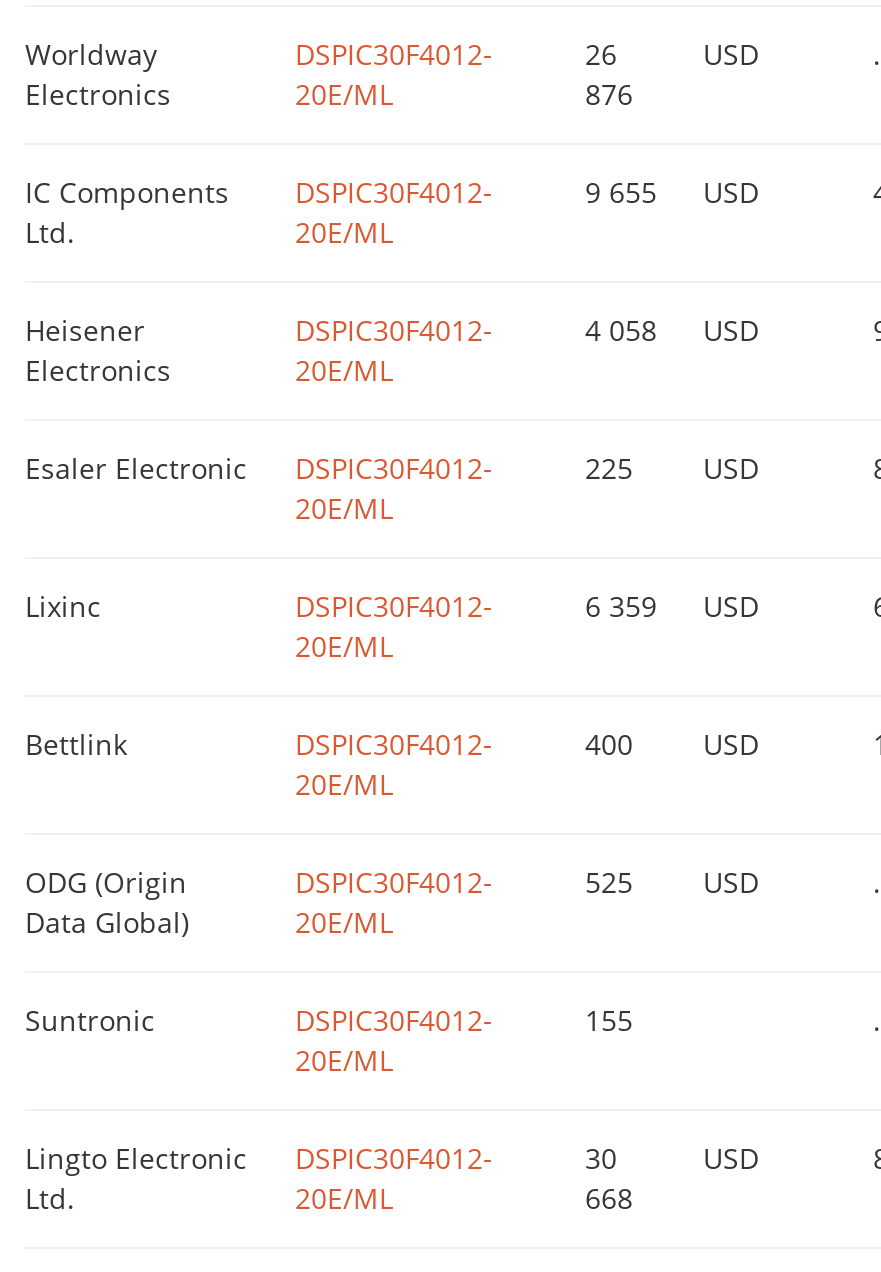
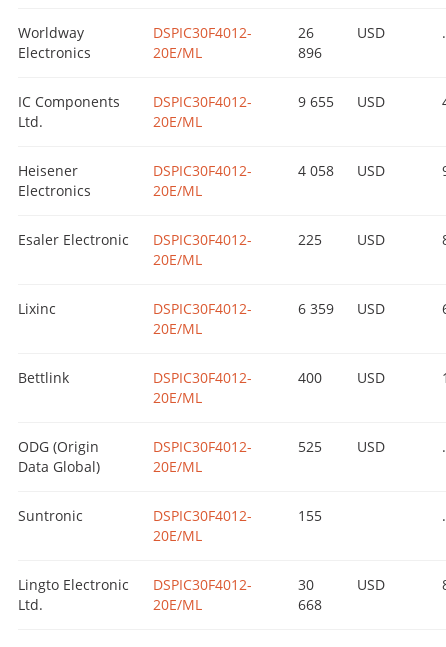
- 876
+ 896
